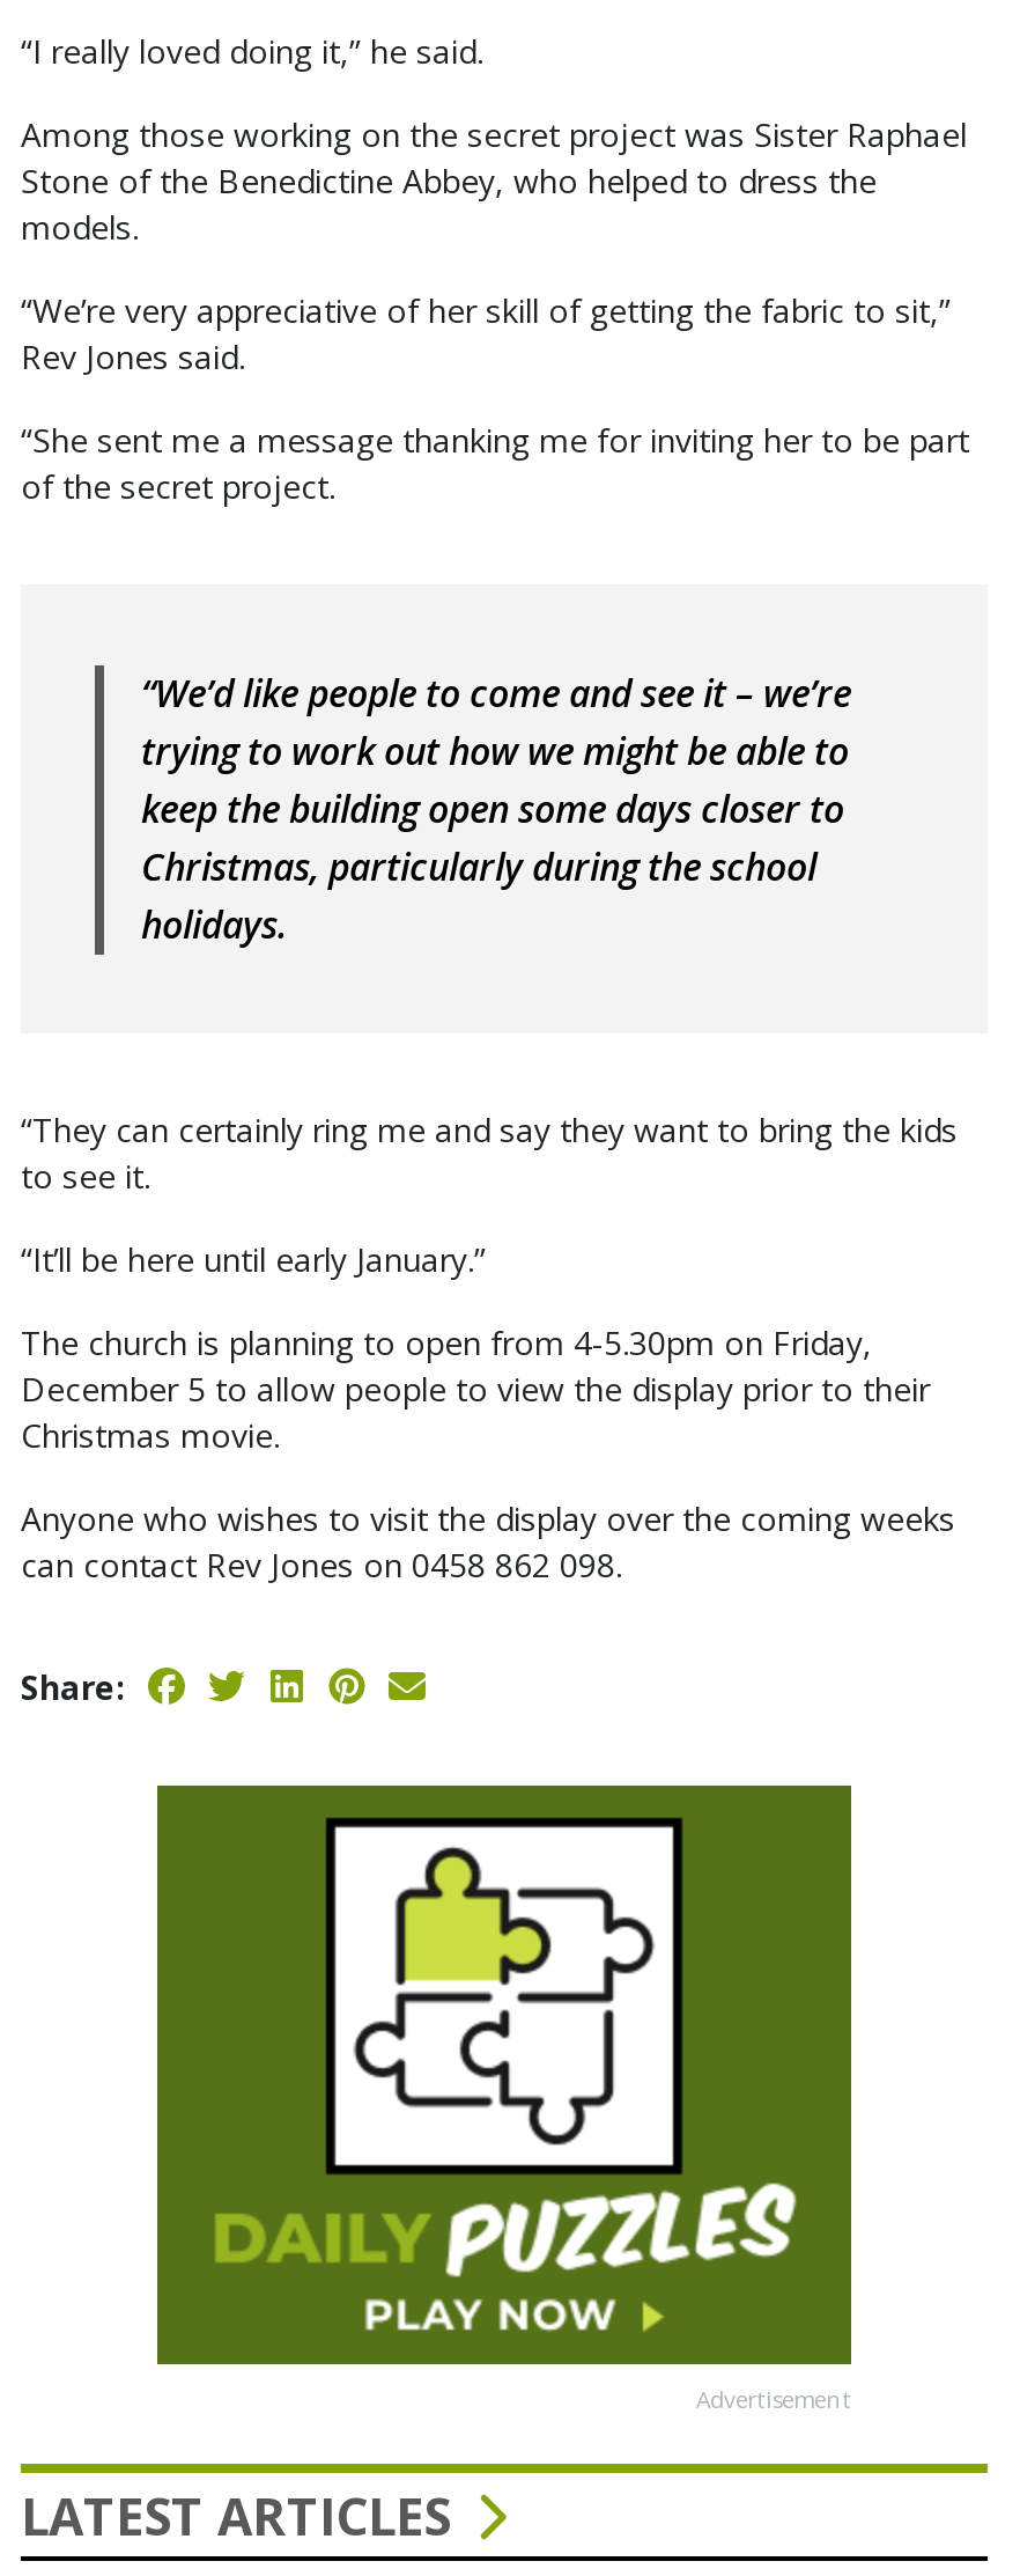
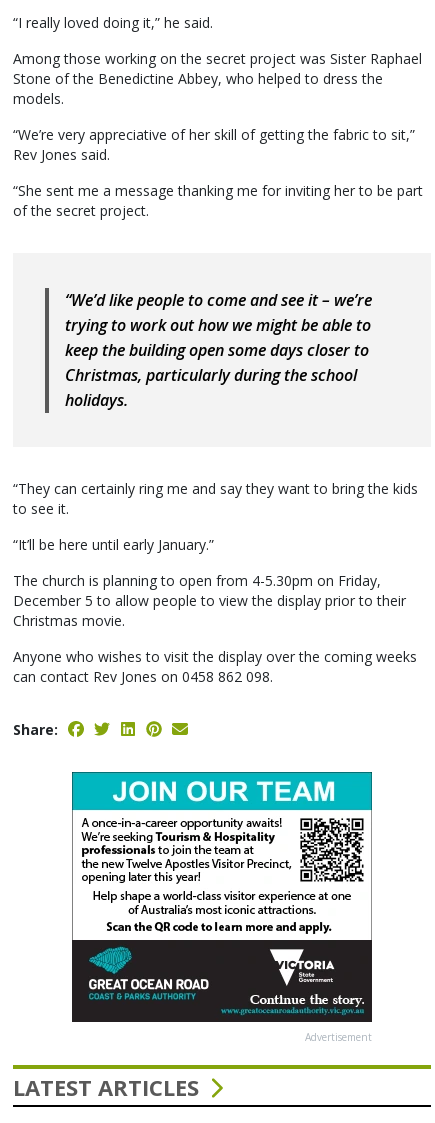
- [image]
+ [image]
